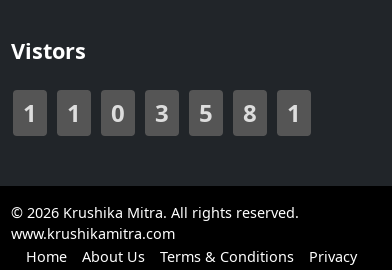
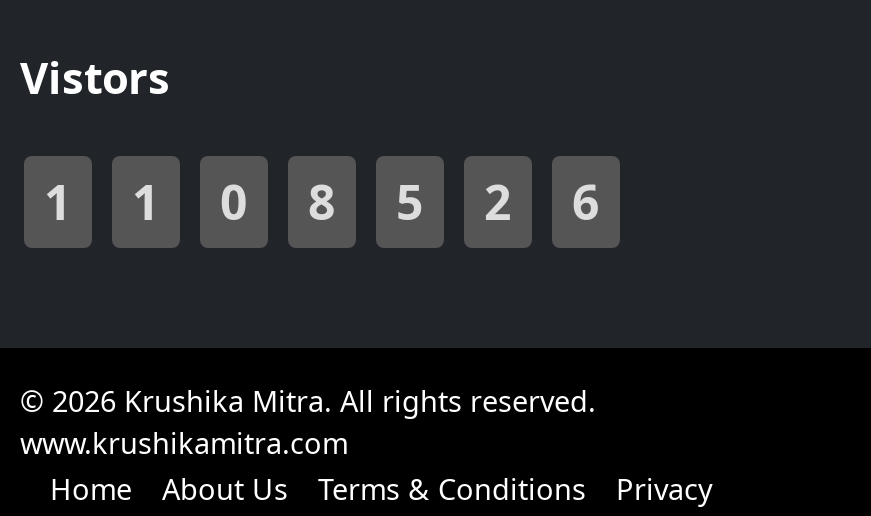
- 3
+ 8

- 8
+ 2

- 1
+ 6
